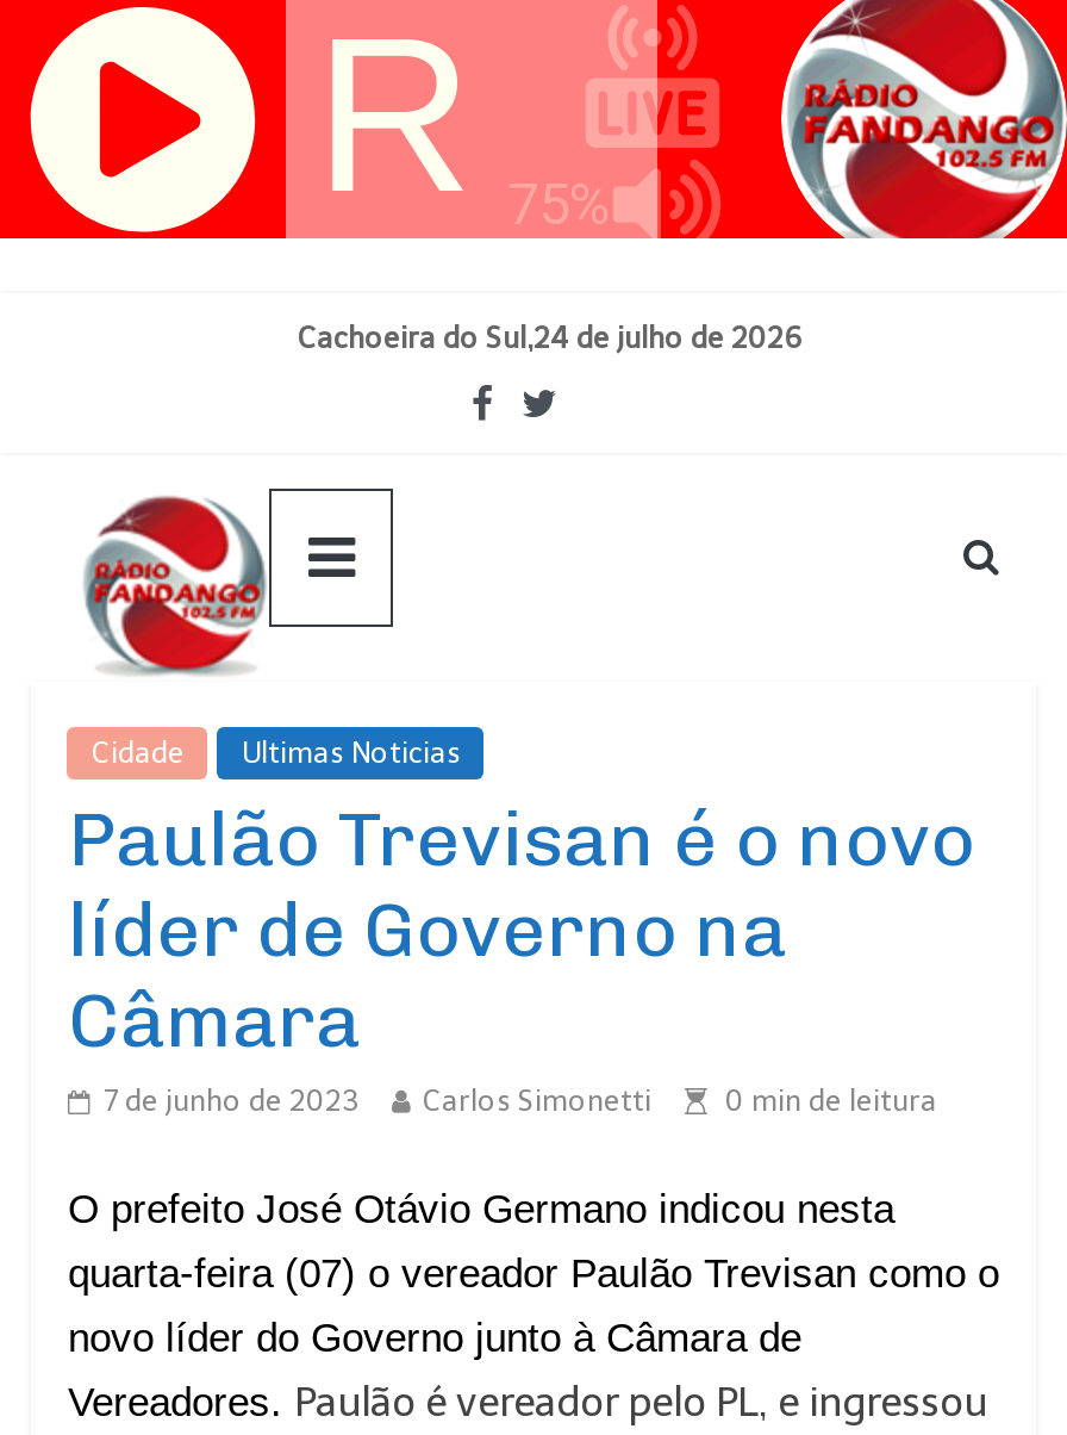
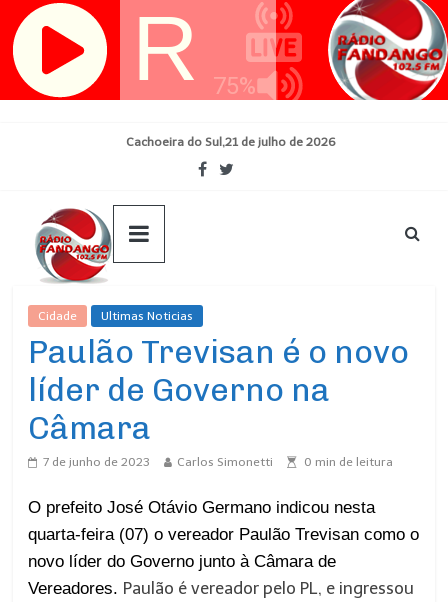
- Cachoeira do Sul,24 de julho de 2026
+ Cachoeira do Sul,21 de julho de 2026
